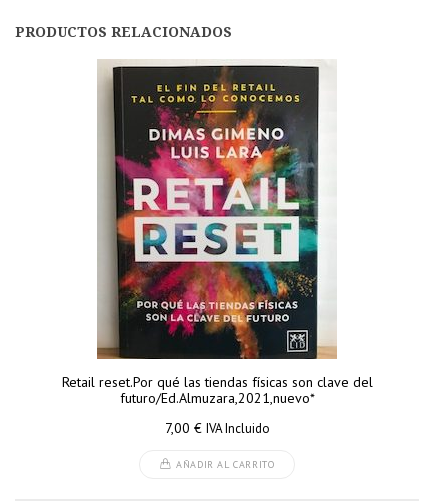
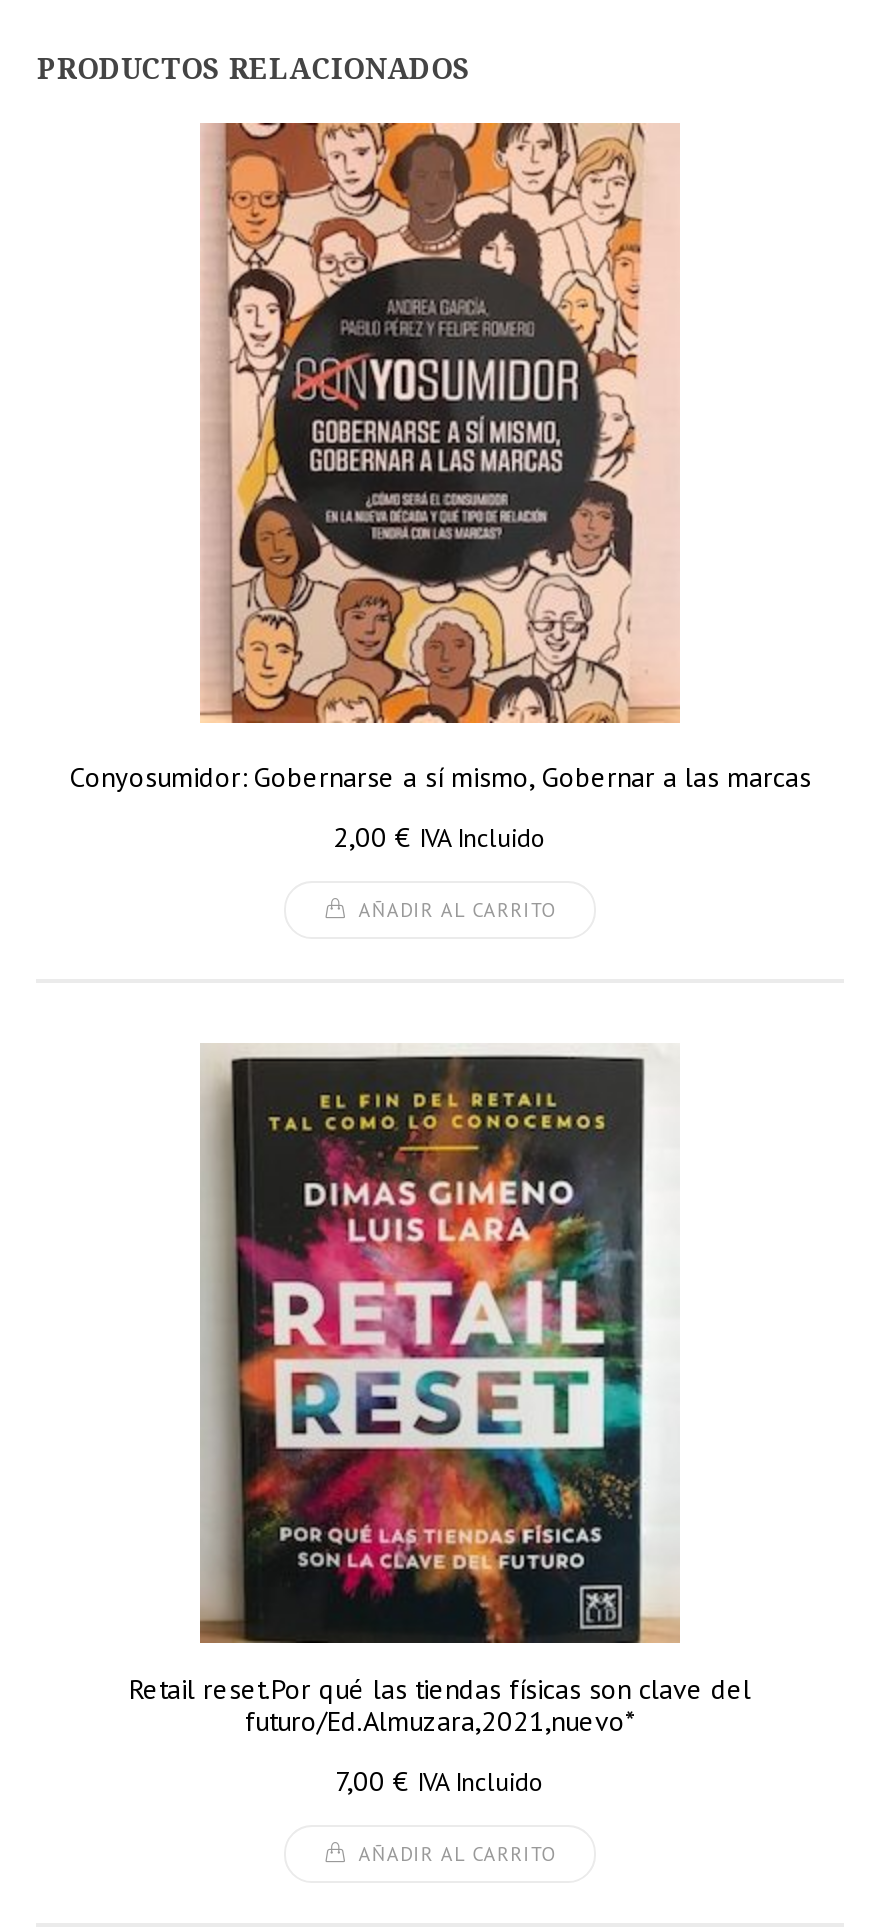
+ [image]
+ Conyosumidor: Gobernarse a sí mismo, Gobernar a las marcas
+ 2,00 € IVA Incluido
+ AÑADIR AL CARRITO
